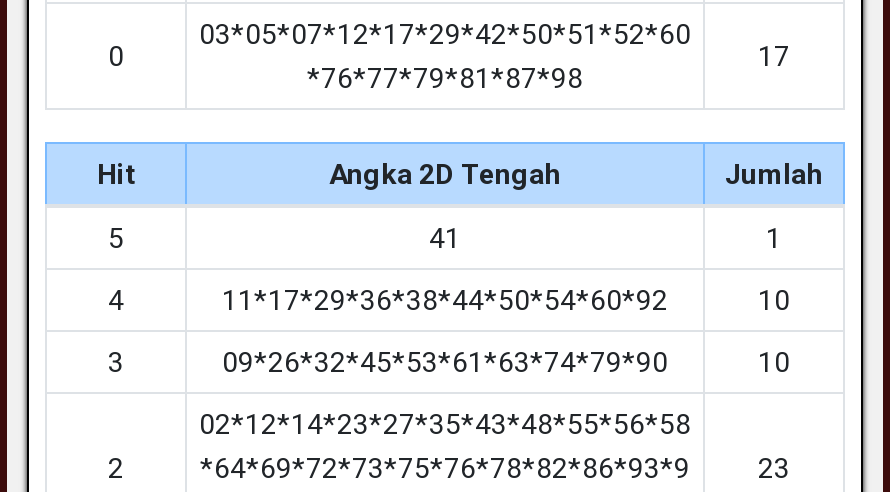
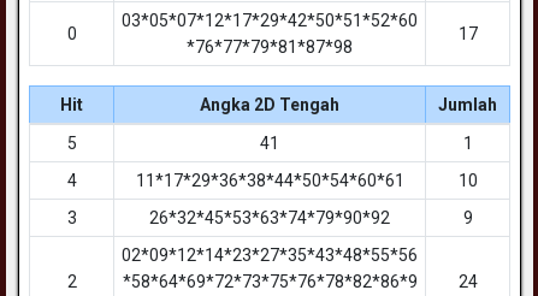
- 11*17*29*36*38*44*50*54*60*92
+ 11*17*29*36*38*44*50*54*60*61

- 09*26*32*45*53*61*63*74*79*90
+ 26*32*45*53*63*74*79*90*92

- 10
+ 9

- 02*12*14*23*27*35*43*48*55*56*58
+ 02*09*12*14*23*27*35*43*48*55*56

- *64*69*72*73*75*76*78*82*86*93*9
+ *58*64*69*72*73*75*76*78*82*86*9

- 23
+ 24
